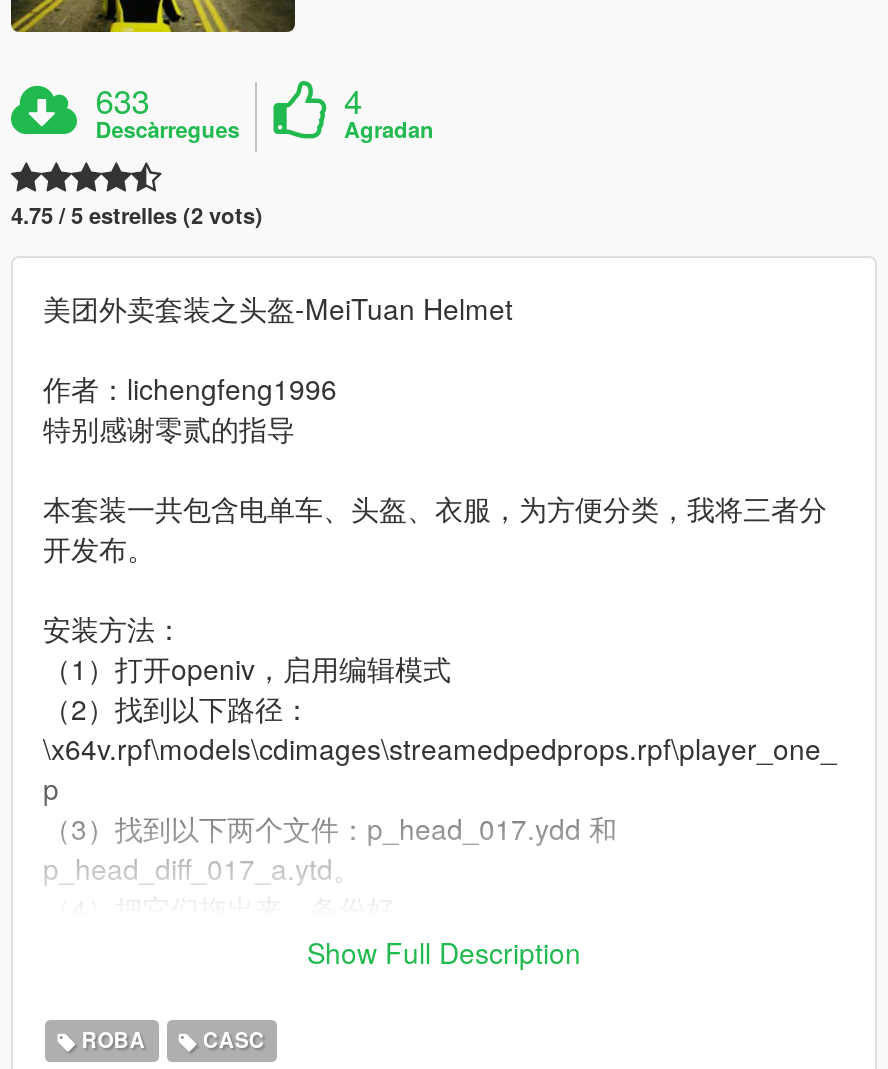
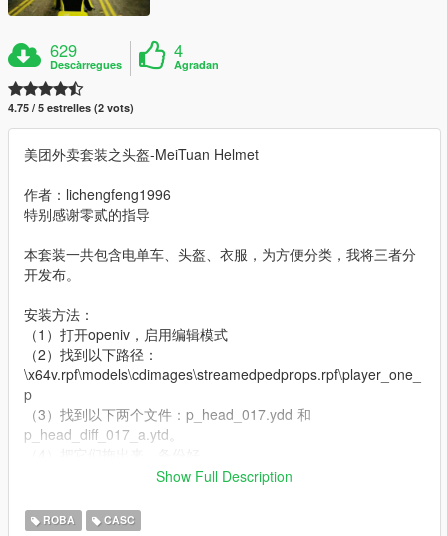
- 633
+ 629
